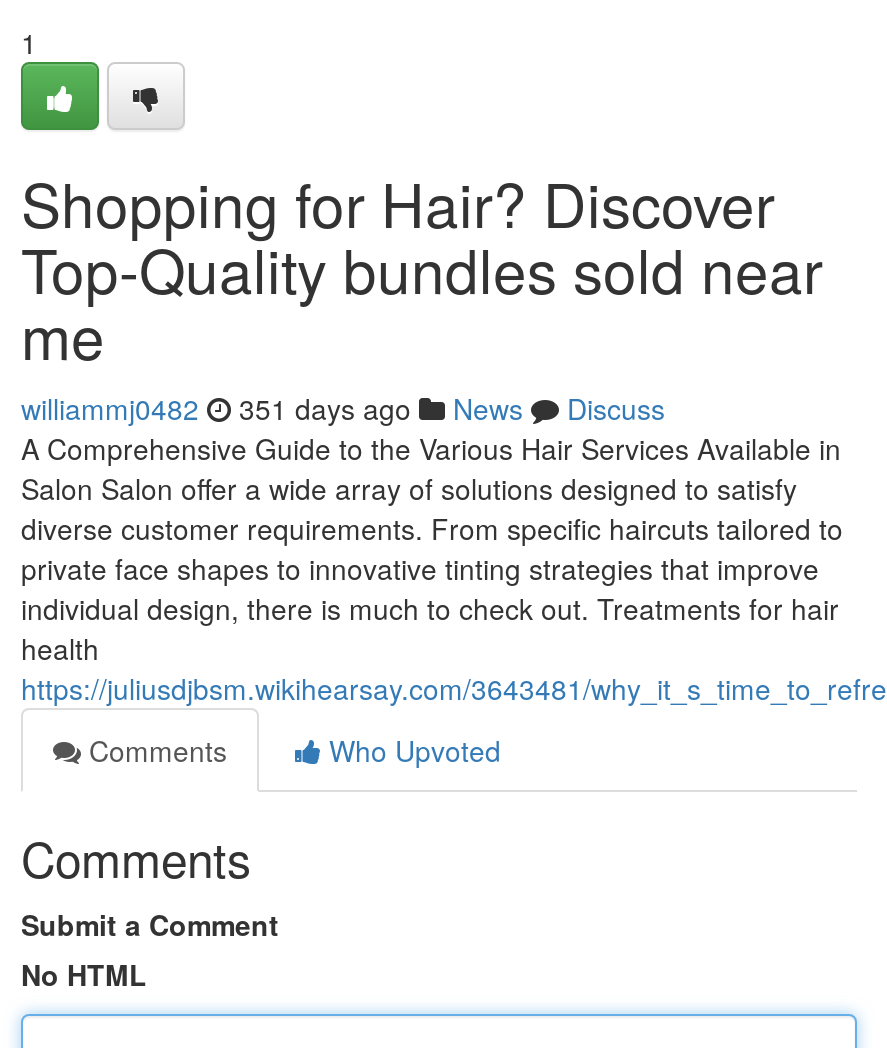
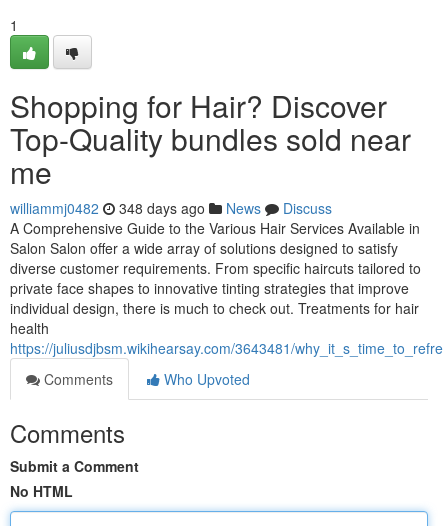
- williammj0482 351 days ago News Discuss
+ williammj0482 348 days ago News Discuss
